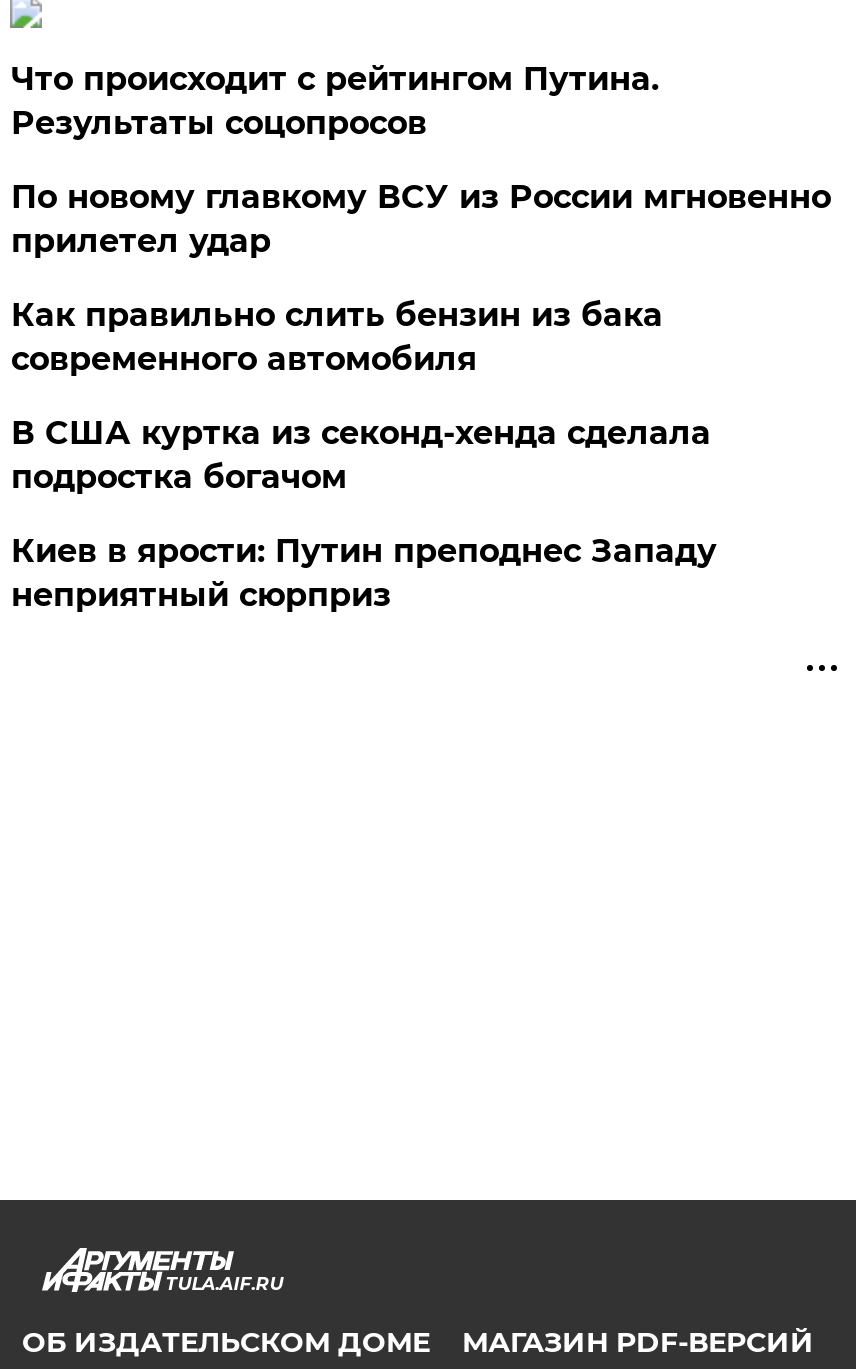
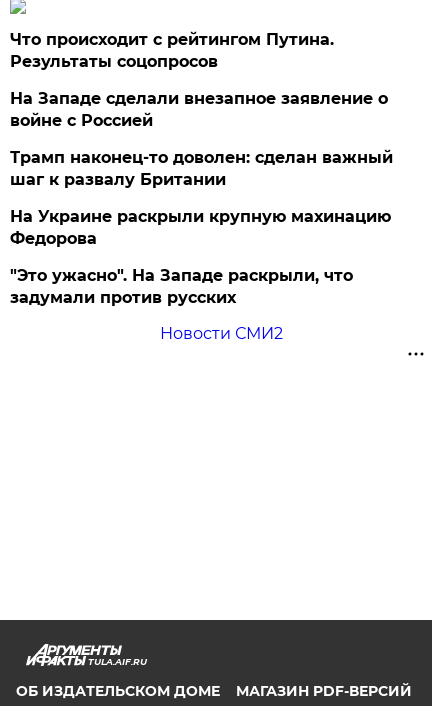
- По новому главкому ВСУ из России мгновенно
- прилетел удар
- Как правильно слить бензин из бака
- современного автомобиля
- В США куртка из секонд-хенда сделала
- подростка богачом
- Киев в ярости: Путин преподнес Западу
- неприятный сюрприз
+ На Западе сделали внезапное заявление о
+ войне с Россией
+ Трамп наконец-то доволен: сделан важный
+ шаг к развалу Британии
+ На Украине раскрыли крупную махинацию
+ Федорова
+ "Это ужасно". На Западе раскрыли, что
+ задумали против русских
+ Новости СМИ2
